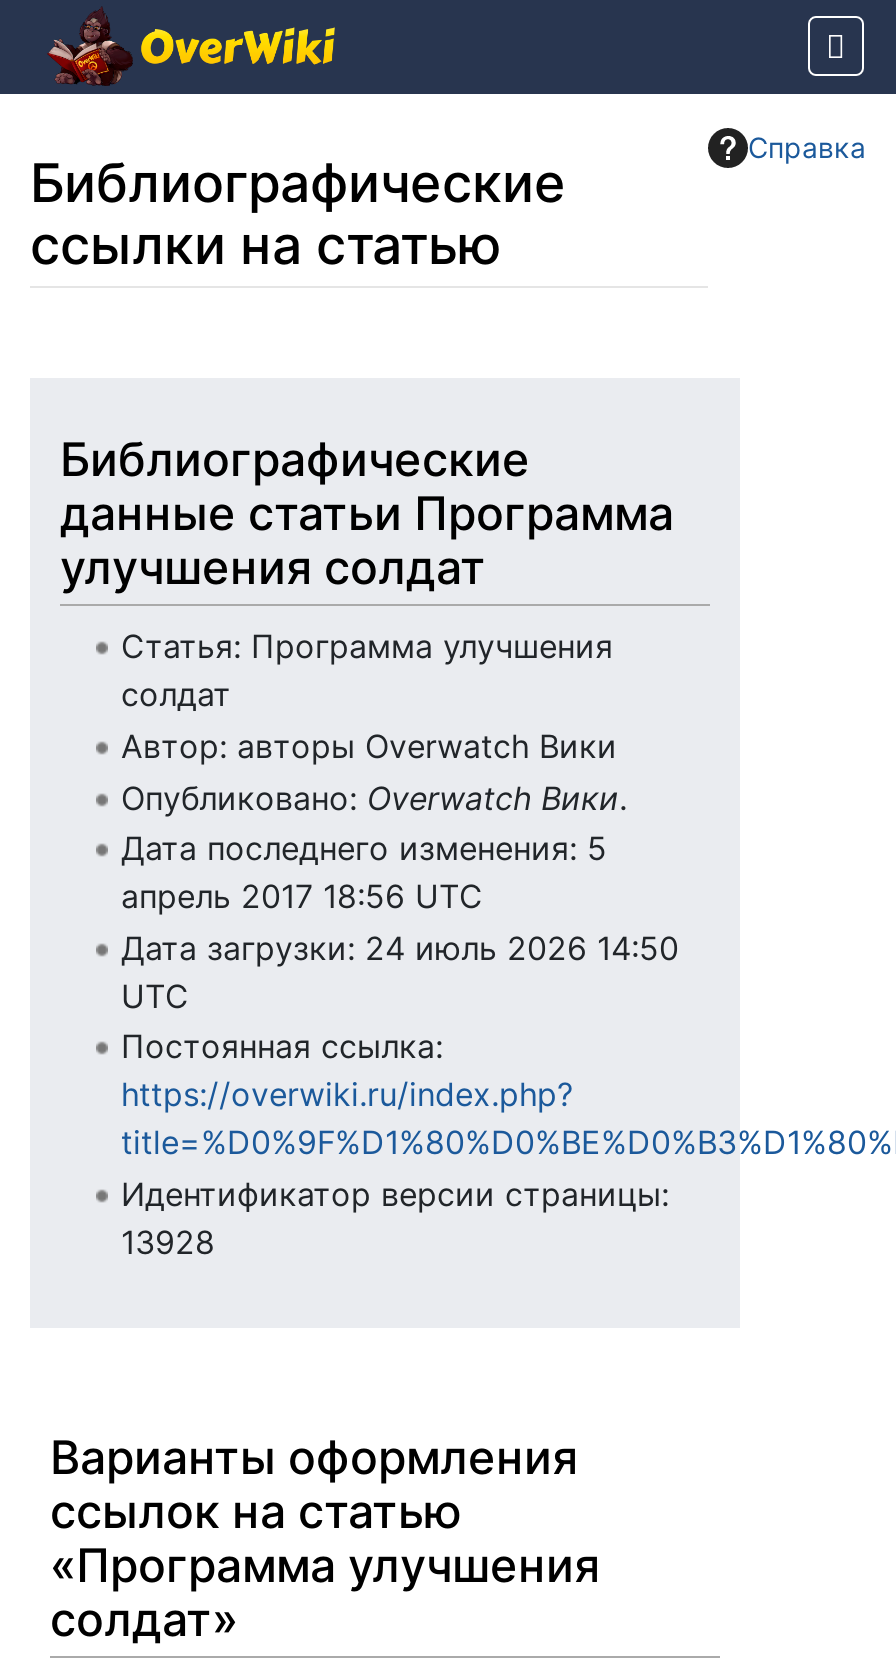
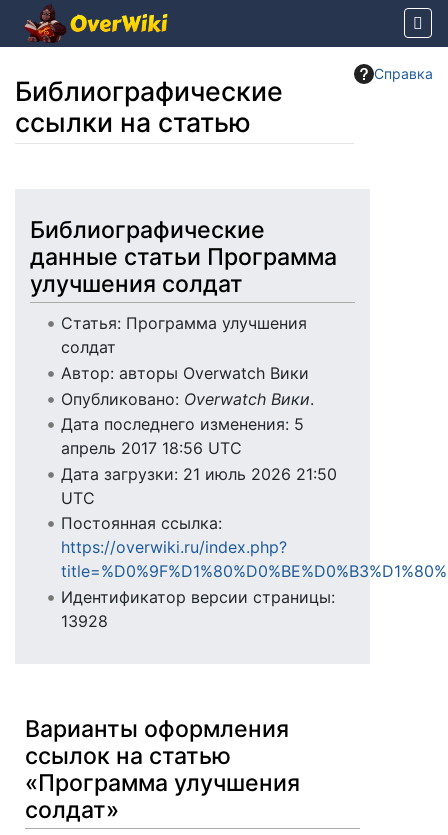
- Дата загрузки: 24 июль 2026 14:50
+ Дата загрузки: 21 июль 2026 21:50
